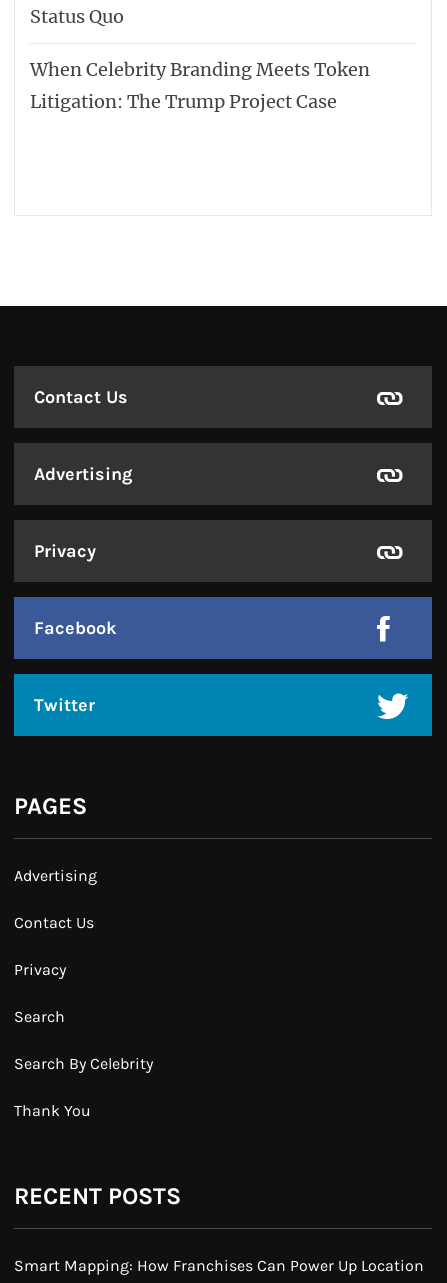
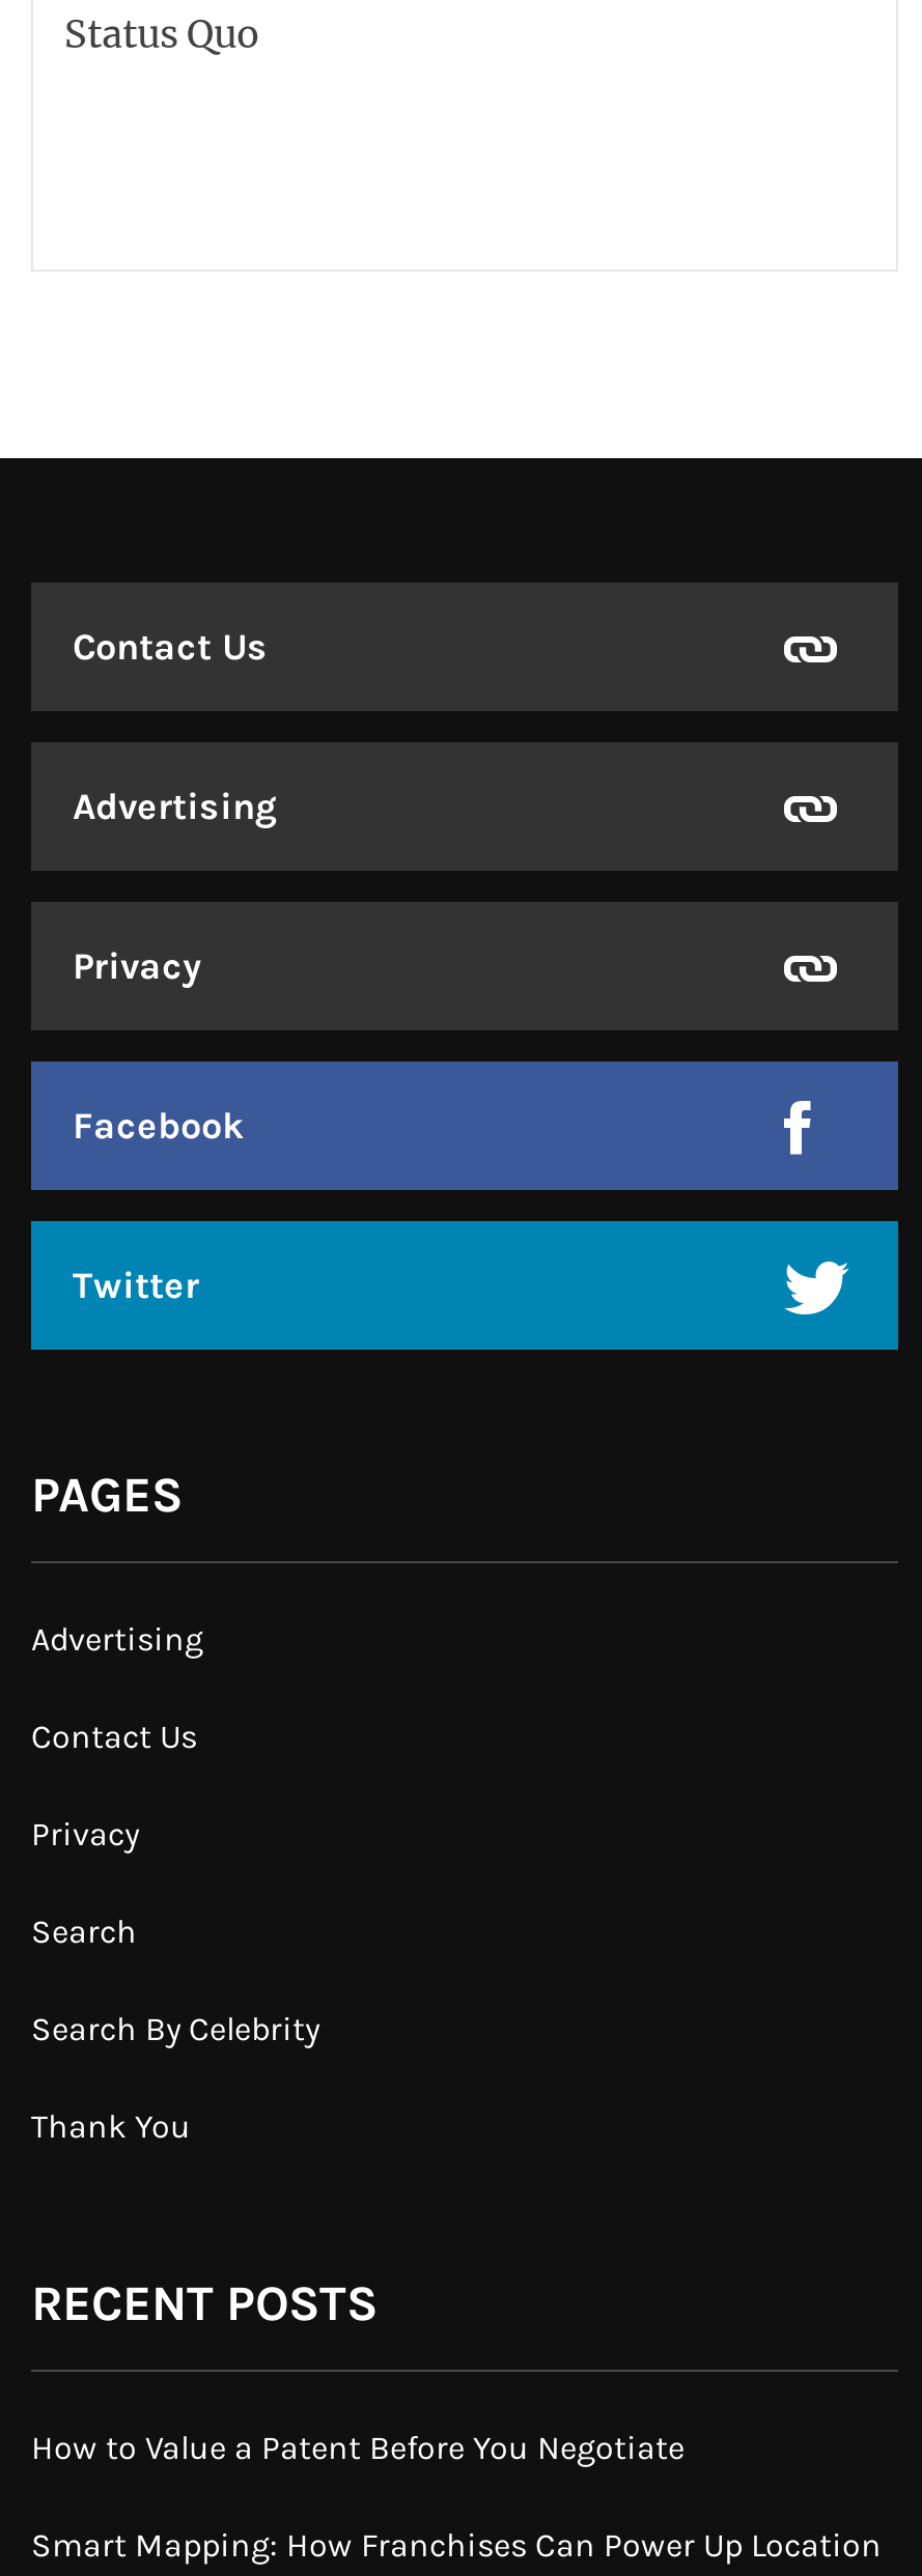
- When Celebrity Branding Meets Token
- Litigation: The Trump Project Case

moved up: Contact Us | Advertising | Privacy | ... | Thank You | RECENT POSTS

+ How to Value a Patent Before You Negotiate
